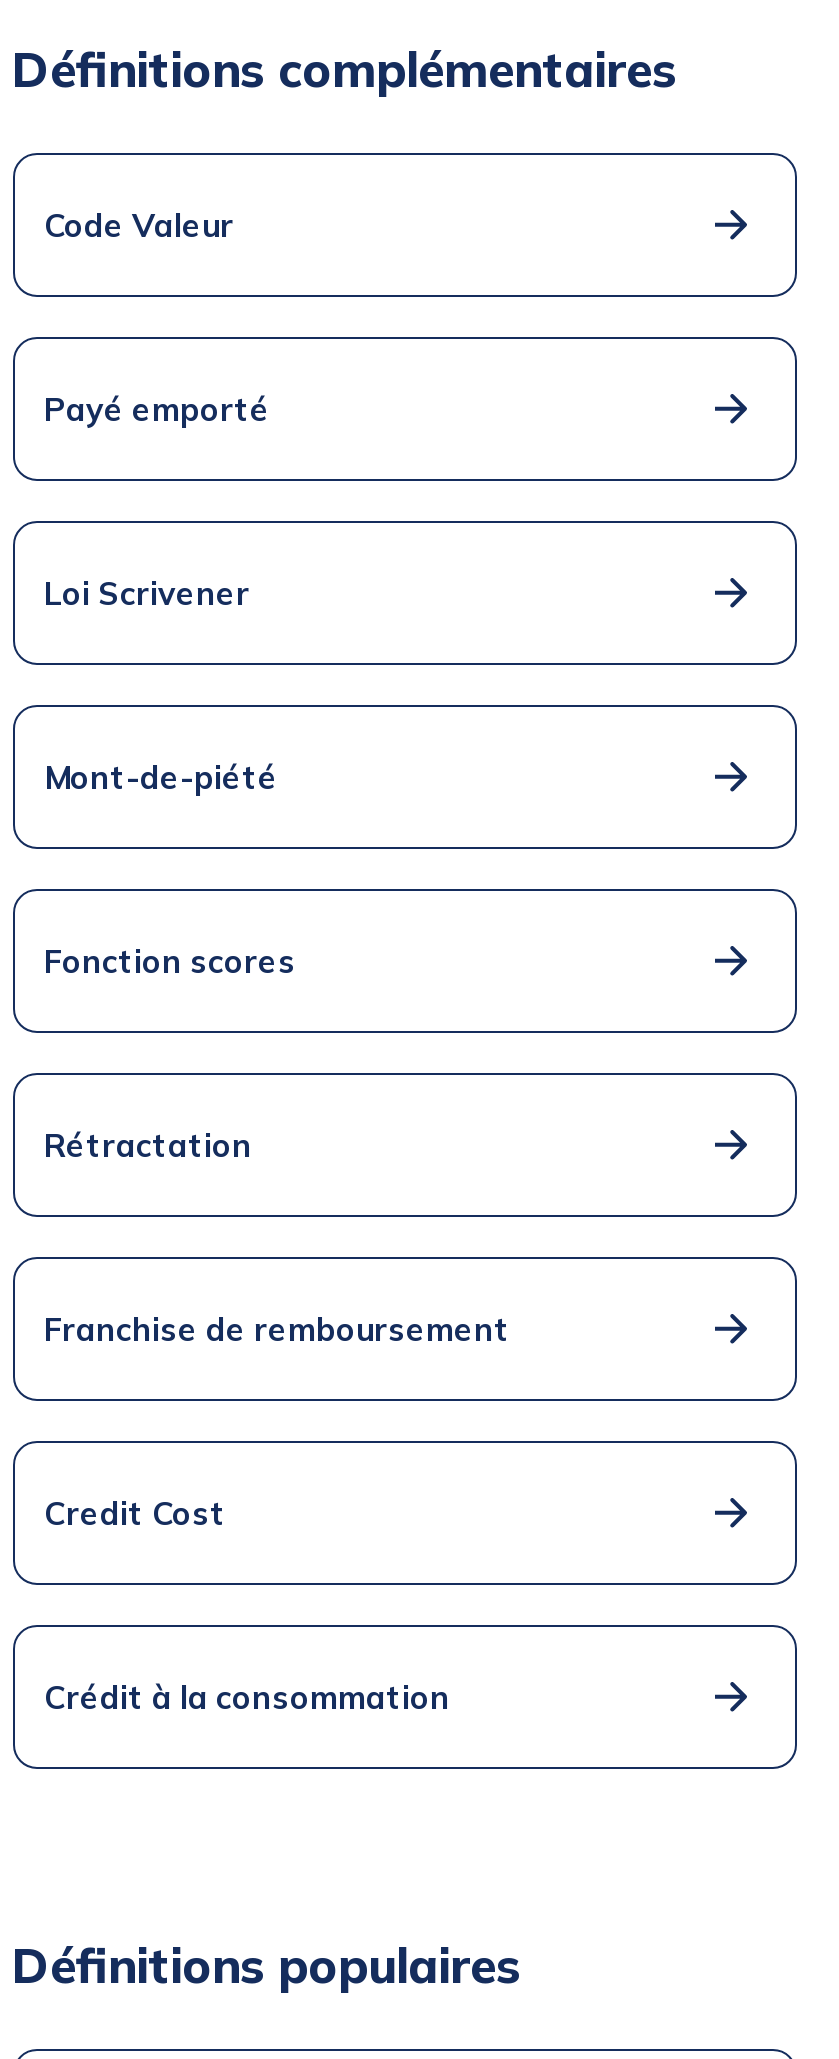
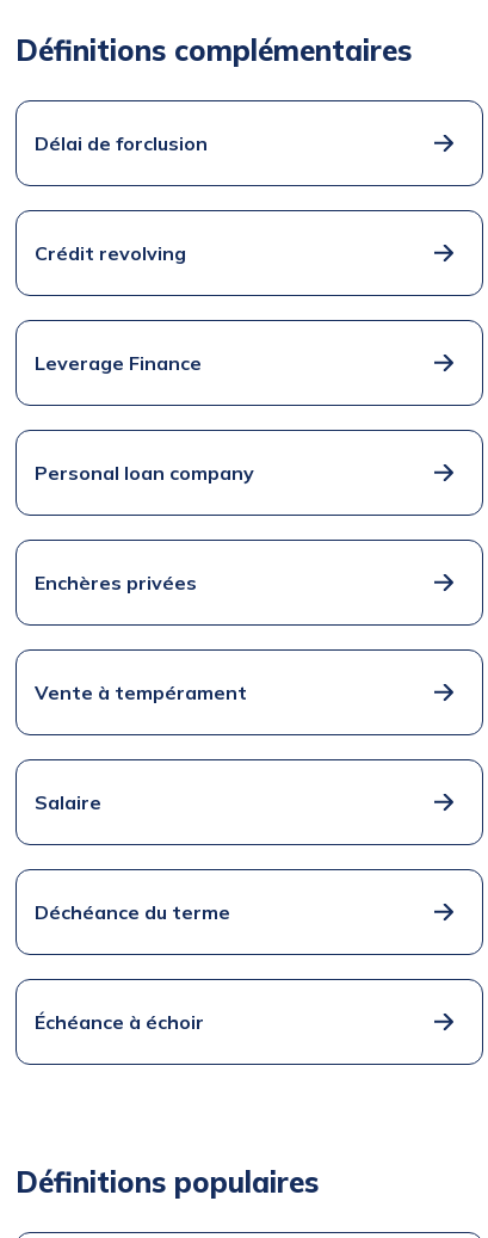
- Code Valeur
+ Délai de forclusion

- Payé emporté
+ Crédit revolving

- Loi Scrivener
+ Leverage Finance

- Mont-de-piété
+ Personal loan company

- Fonction scores
+ Enchères privées

- Rétractation
+ Vente à tempérament

- Franchise de remboursement
+ Salaire

- Credit Cost
+ Déchéance du terme

- Crédit à la consommation
+ Échéance à échoir
